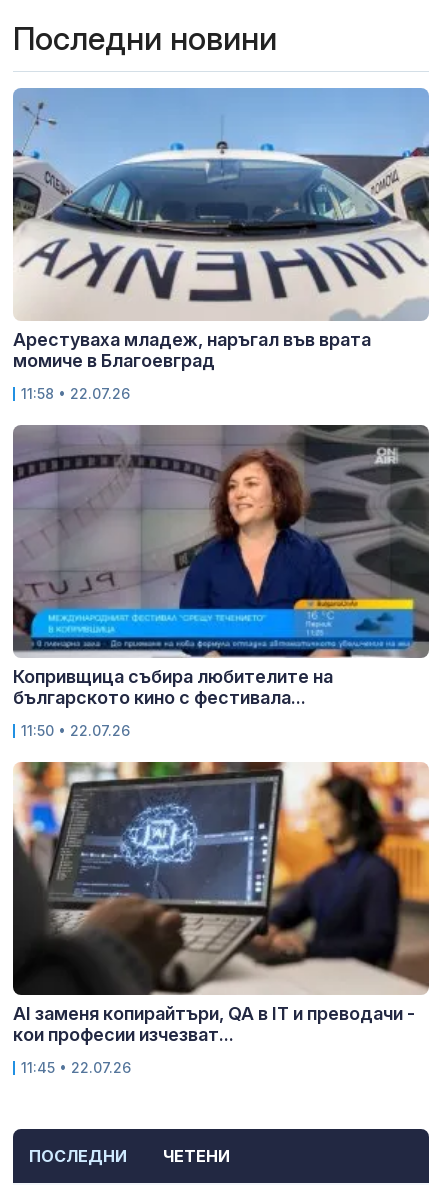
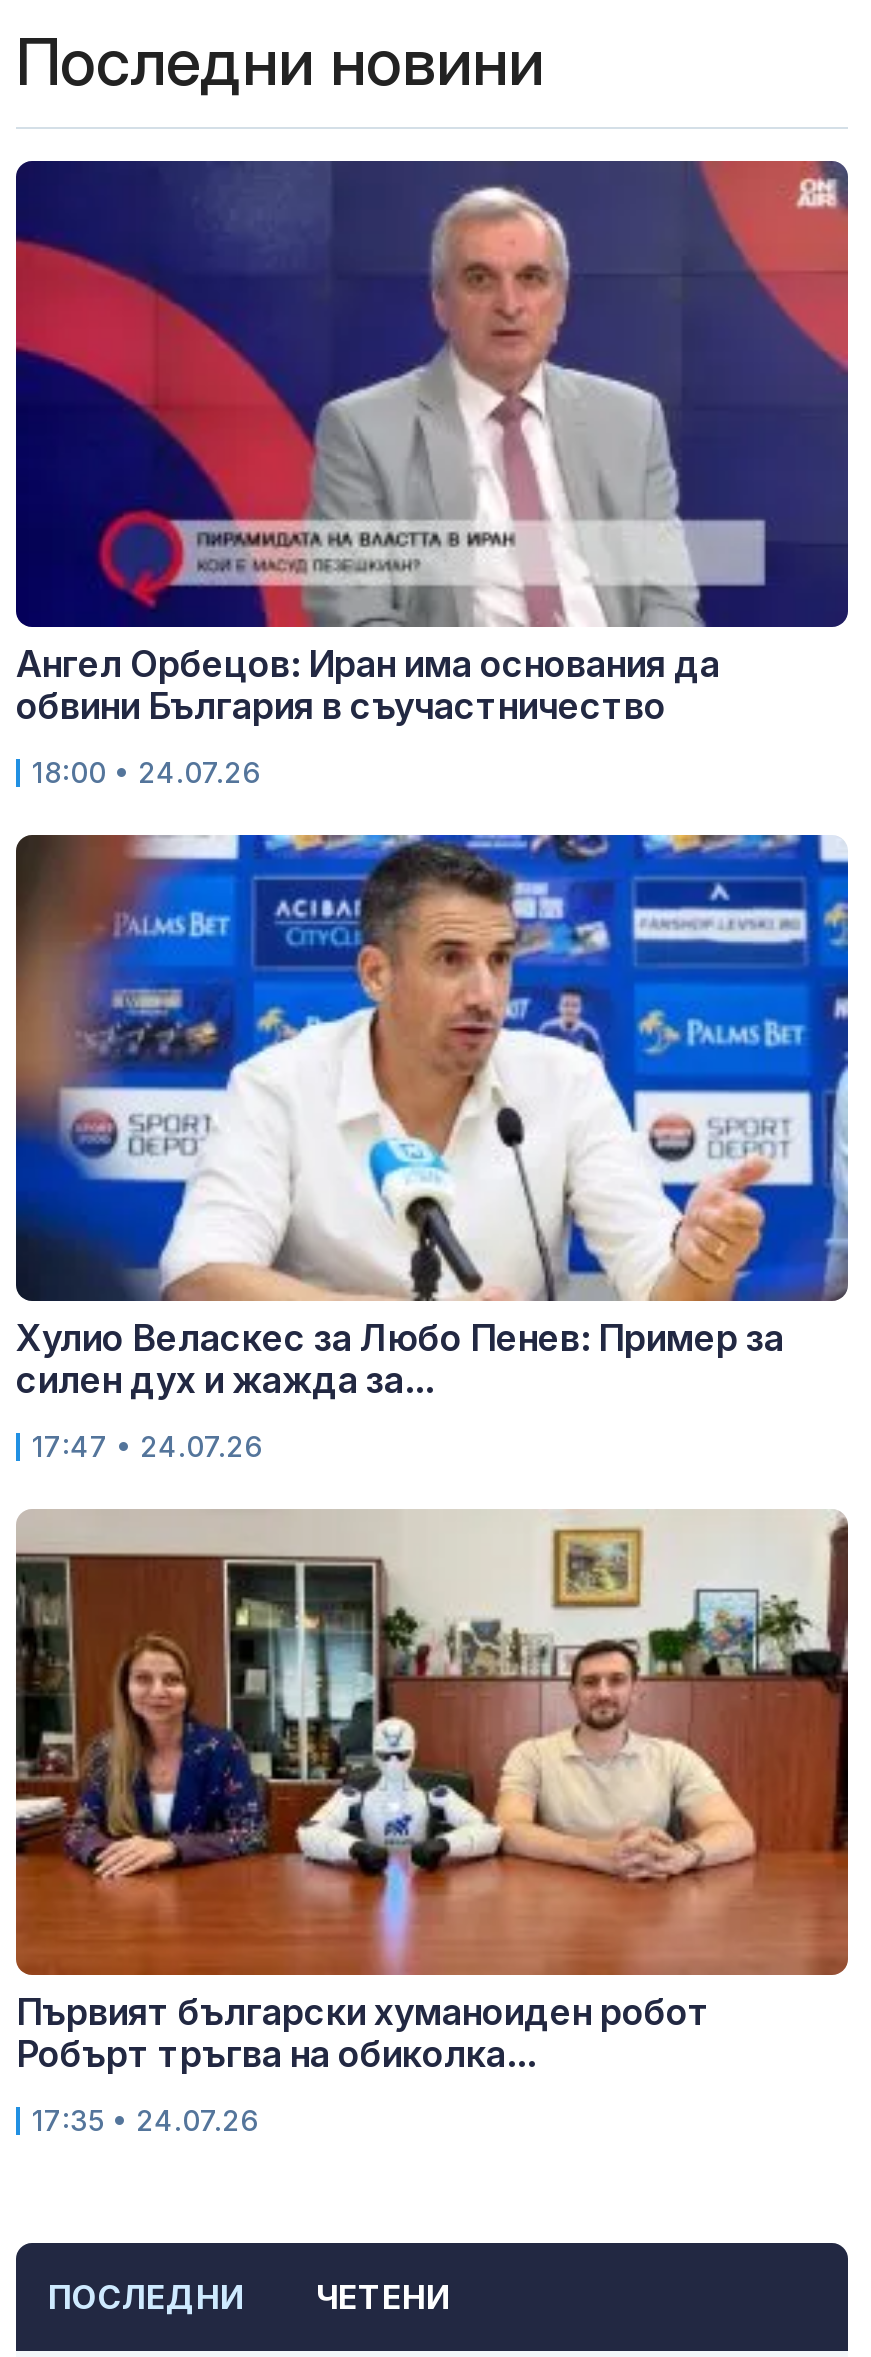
- [image]
- Арестуваха младеж, наръгал във врата
- момиче в Благоевград
+ [image]
+ Ангел Орбецов: Иран има основания да
+ обвини България в съучастничество

- 11:58 • 22.07.26
+ 18:00 • 24.07.26

- [image]
- Копривщица събира любителите на
- българското кино с фестивала...
+ [image]
+ Хулио Веласкес за Любо Пенев: Пример за
+ силен дух и жажда за...

- 11:50 • 22.07.26
+ 17:47 • 24.07.26

- [image]
- AI заменя копирайтъри, QA в IT и преводачи -
- кои професии изчезват...
+ [image]
+ Първият български хуманоиден робот
+ Робърт тръгва на обиколка...

- 11:45 • 22.07.26
+ 17:35 • 24.07.26
